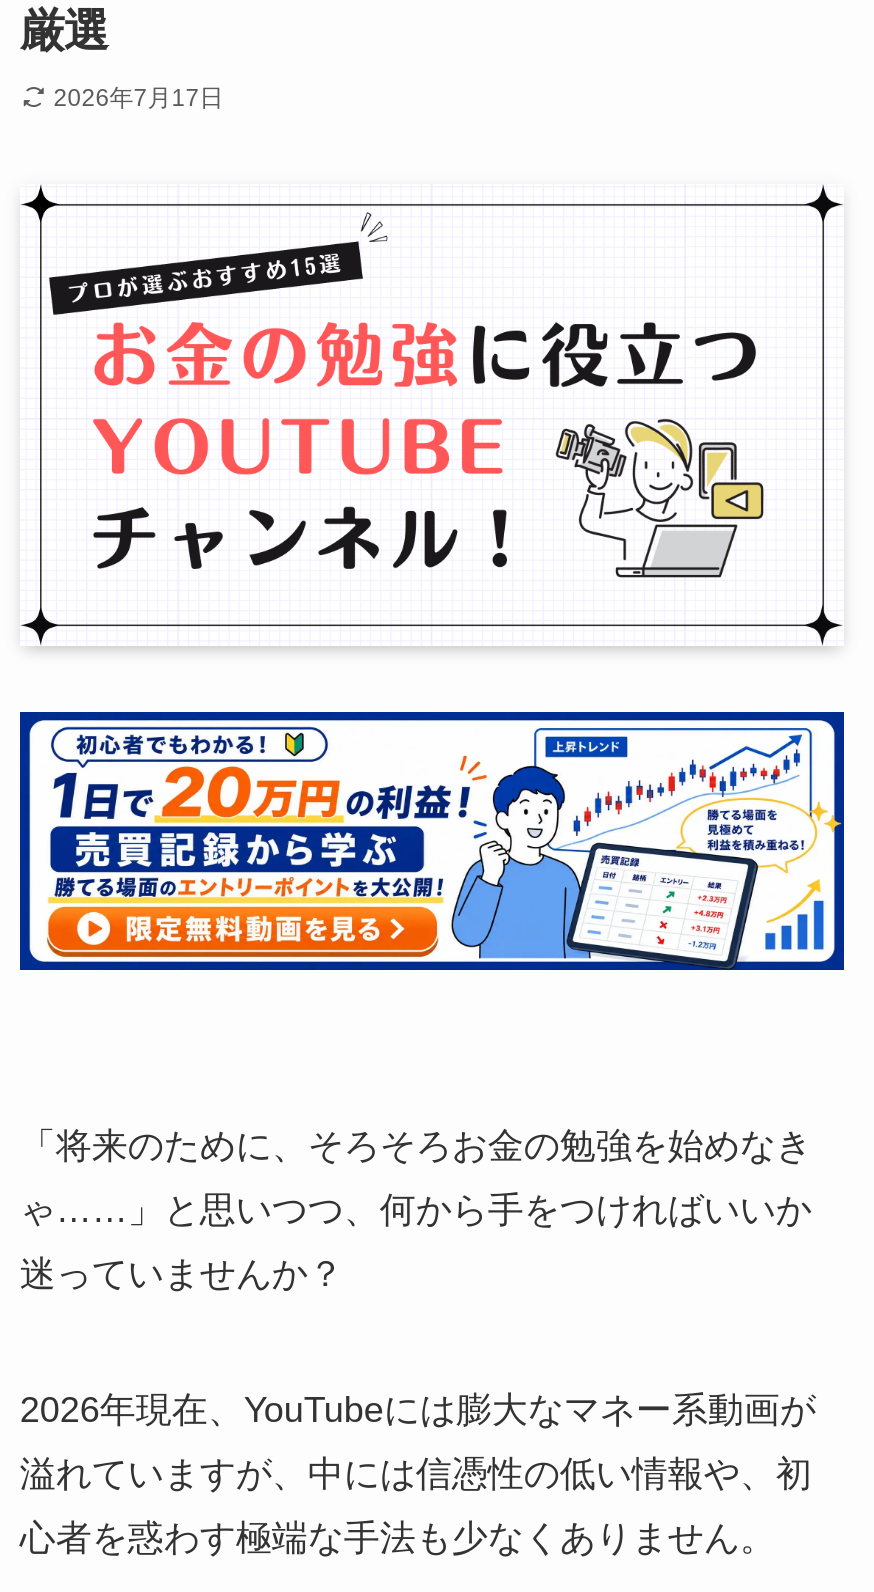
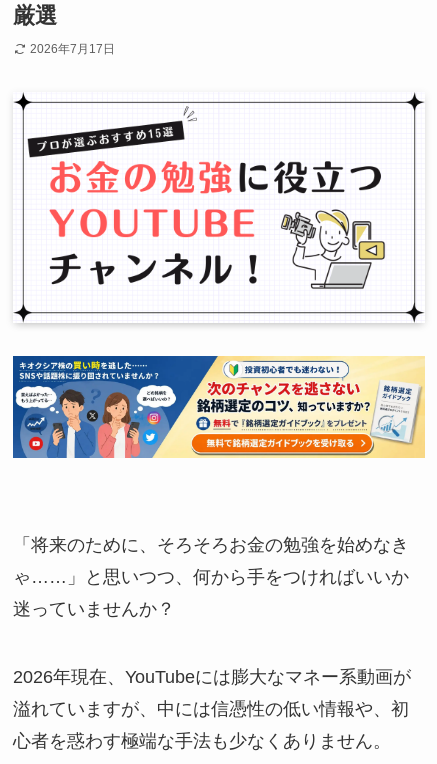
- [image]
+ [image]
